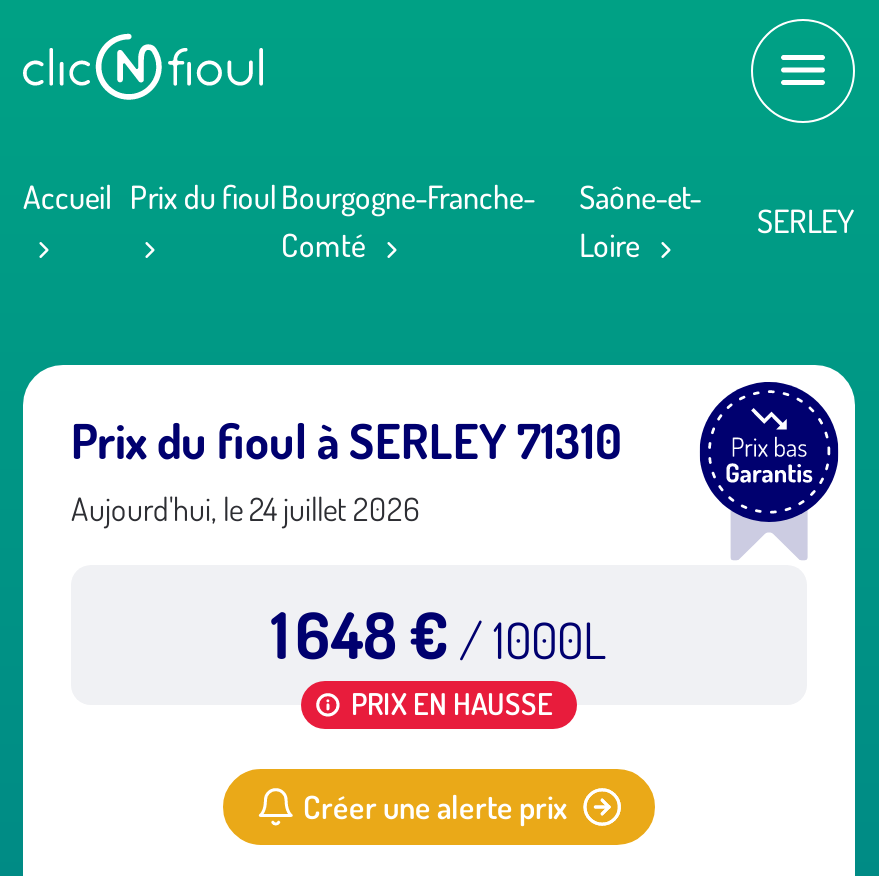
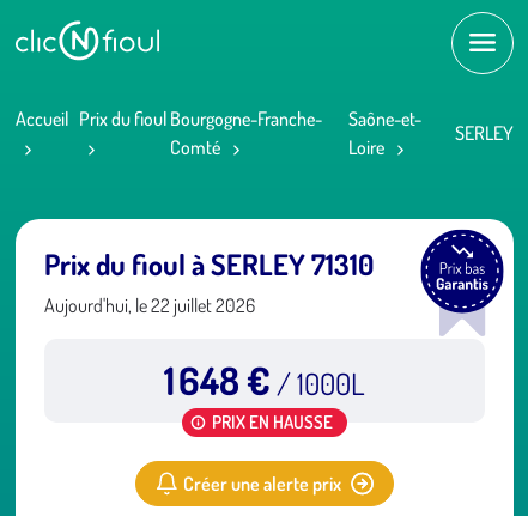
- Aujourd'hui, le 24 juillet 2026
+ Aujourd'hui, le 22 juillet 2026
